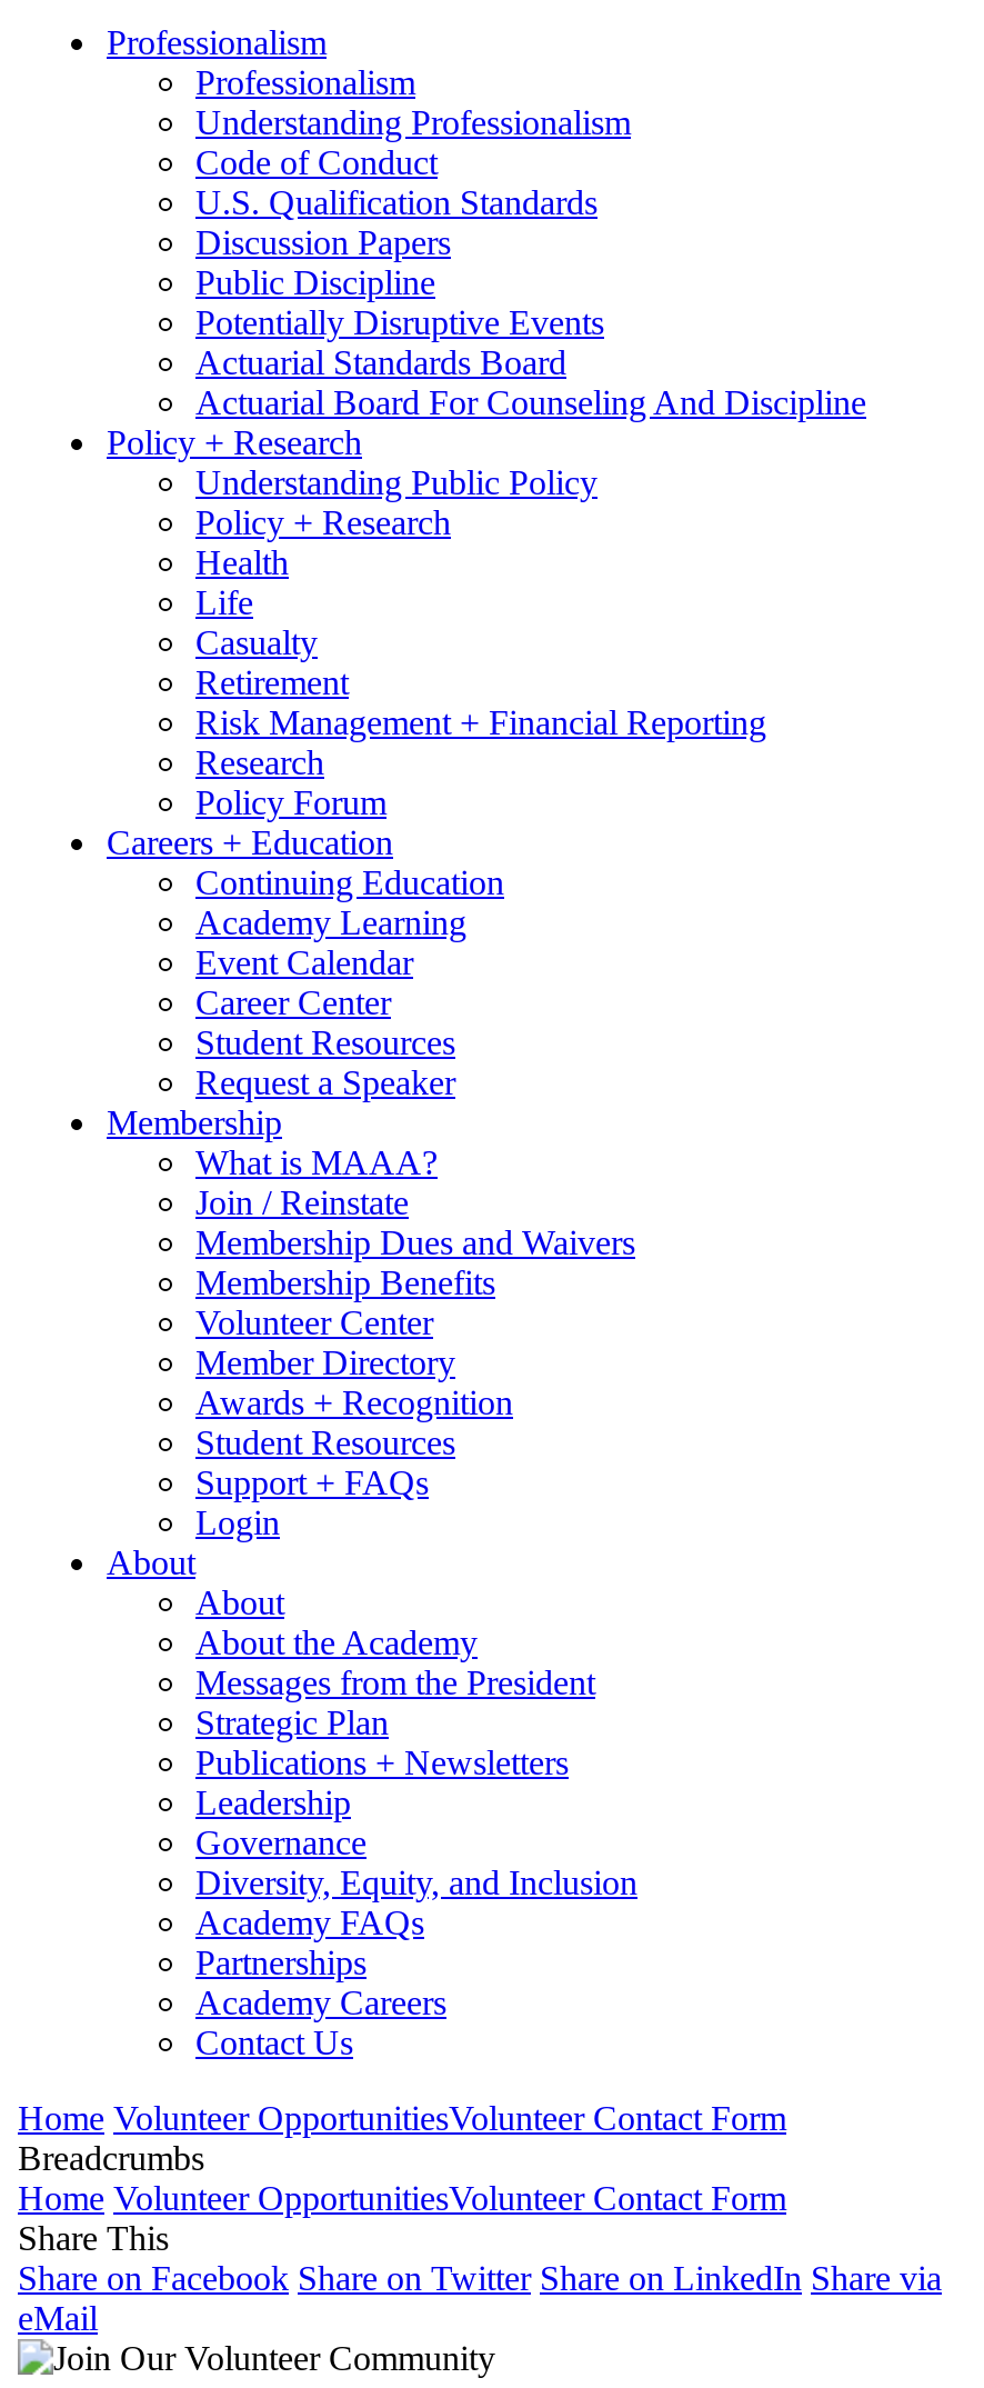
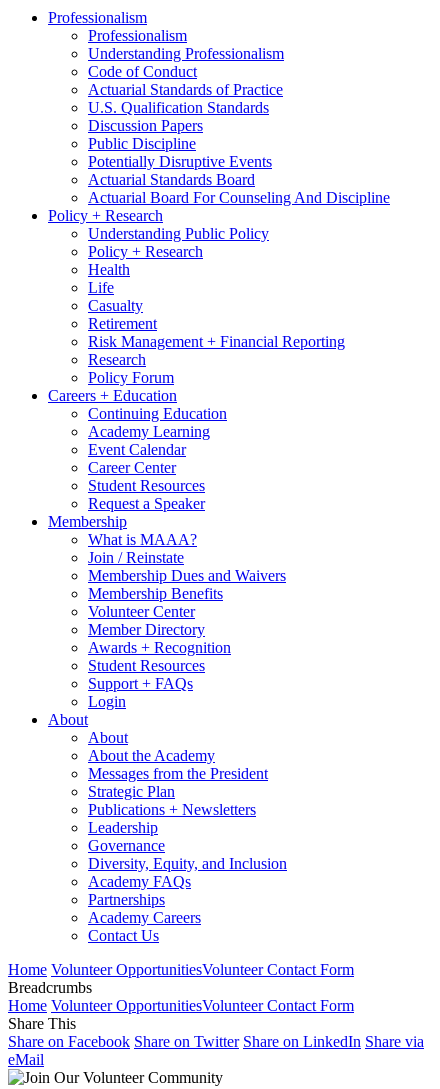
+ Actuarial Standards of Practice
